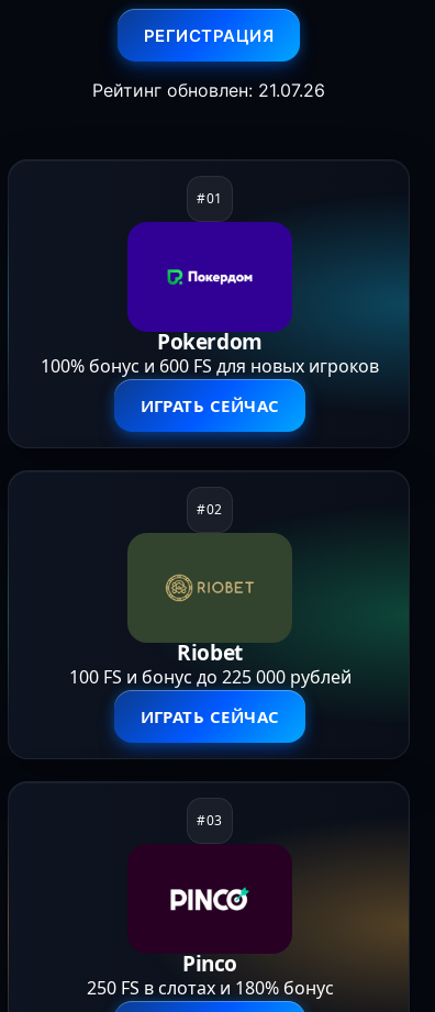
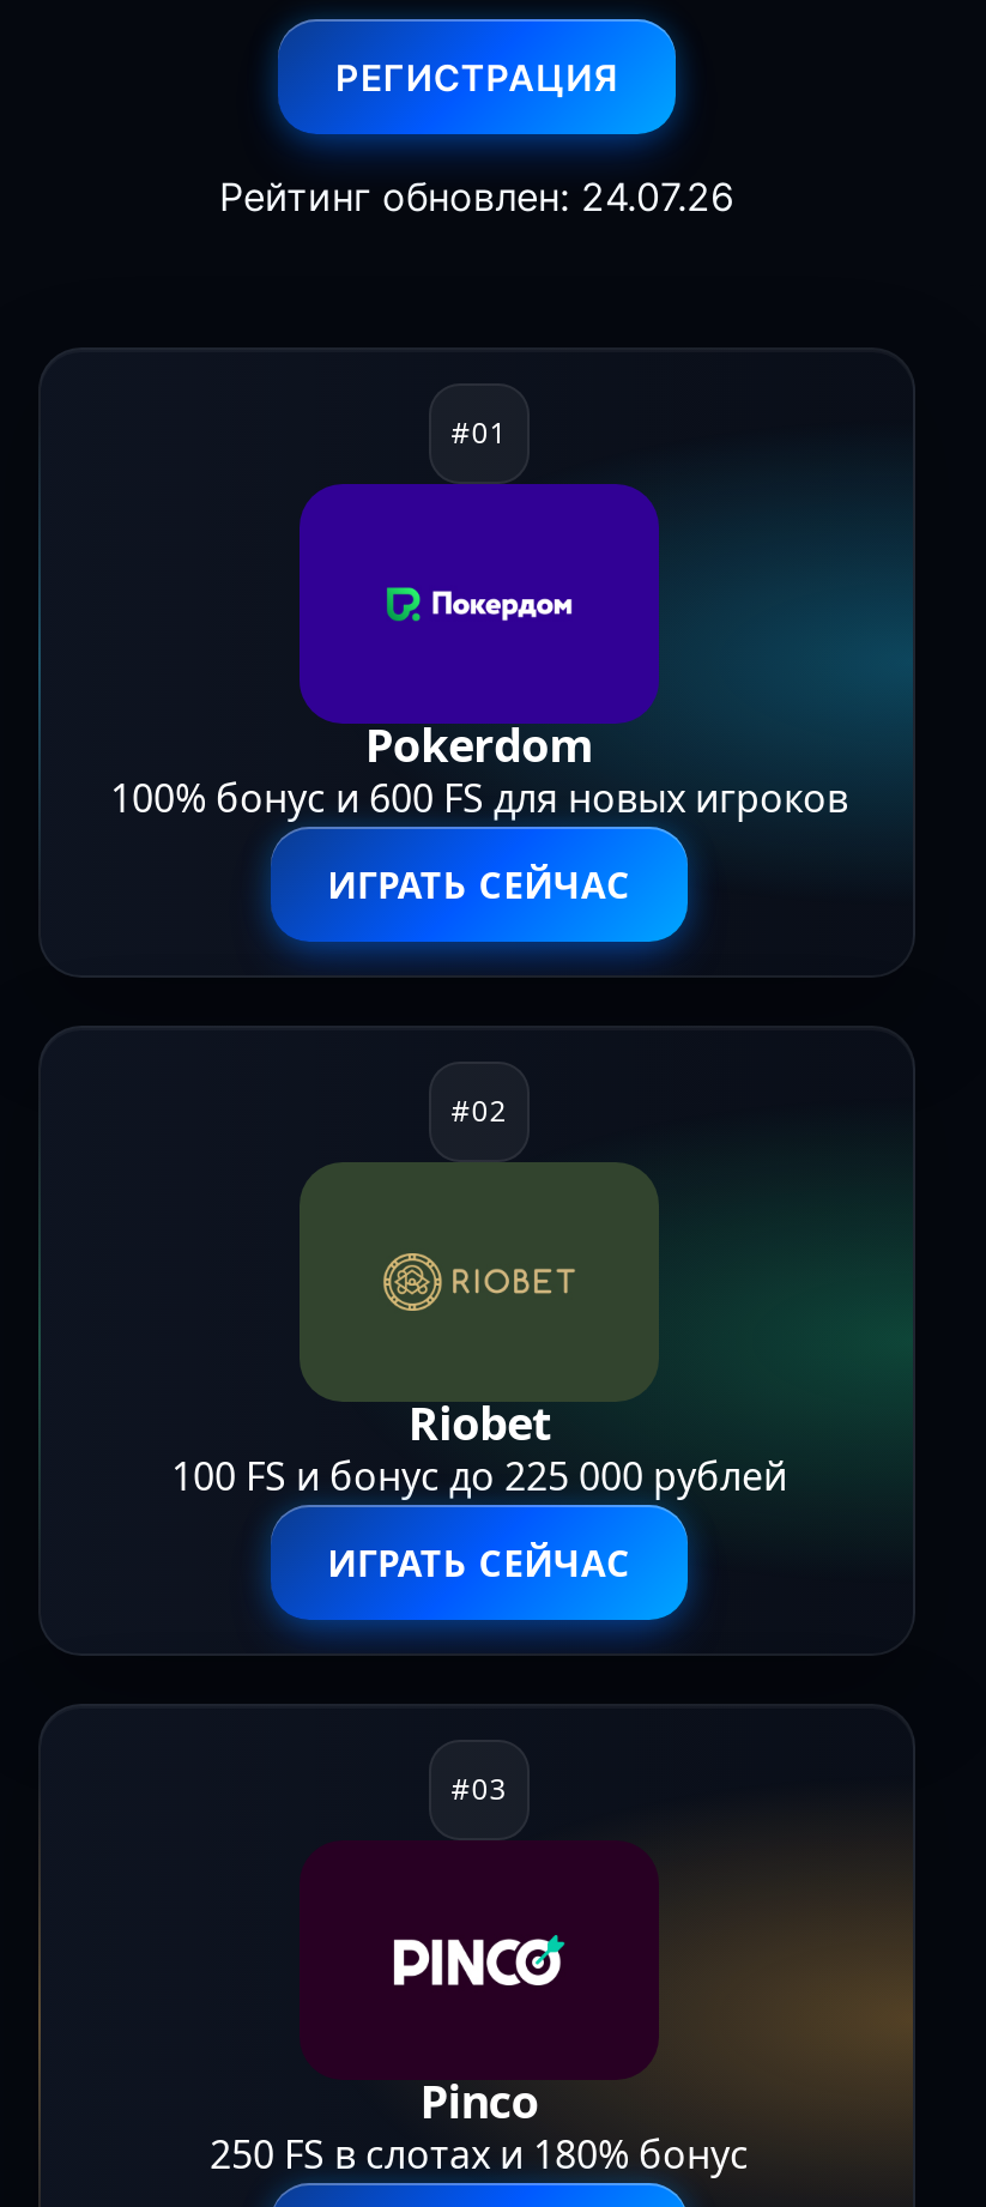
- Рейтинг обновлен: 21.07.26
+ Рейтинг обновлен: 24.07.26
